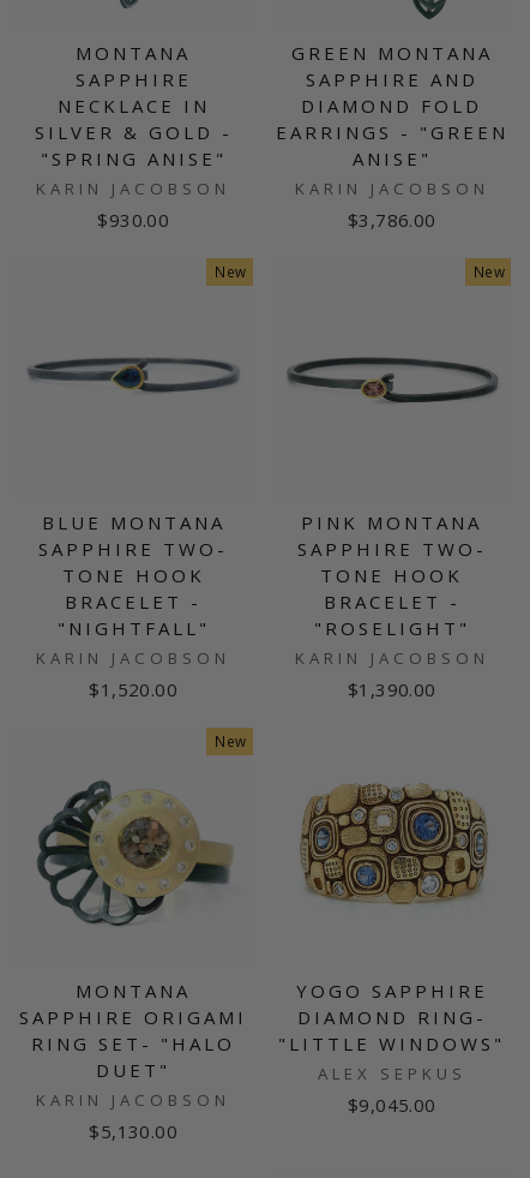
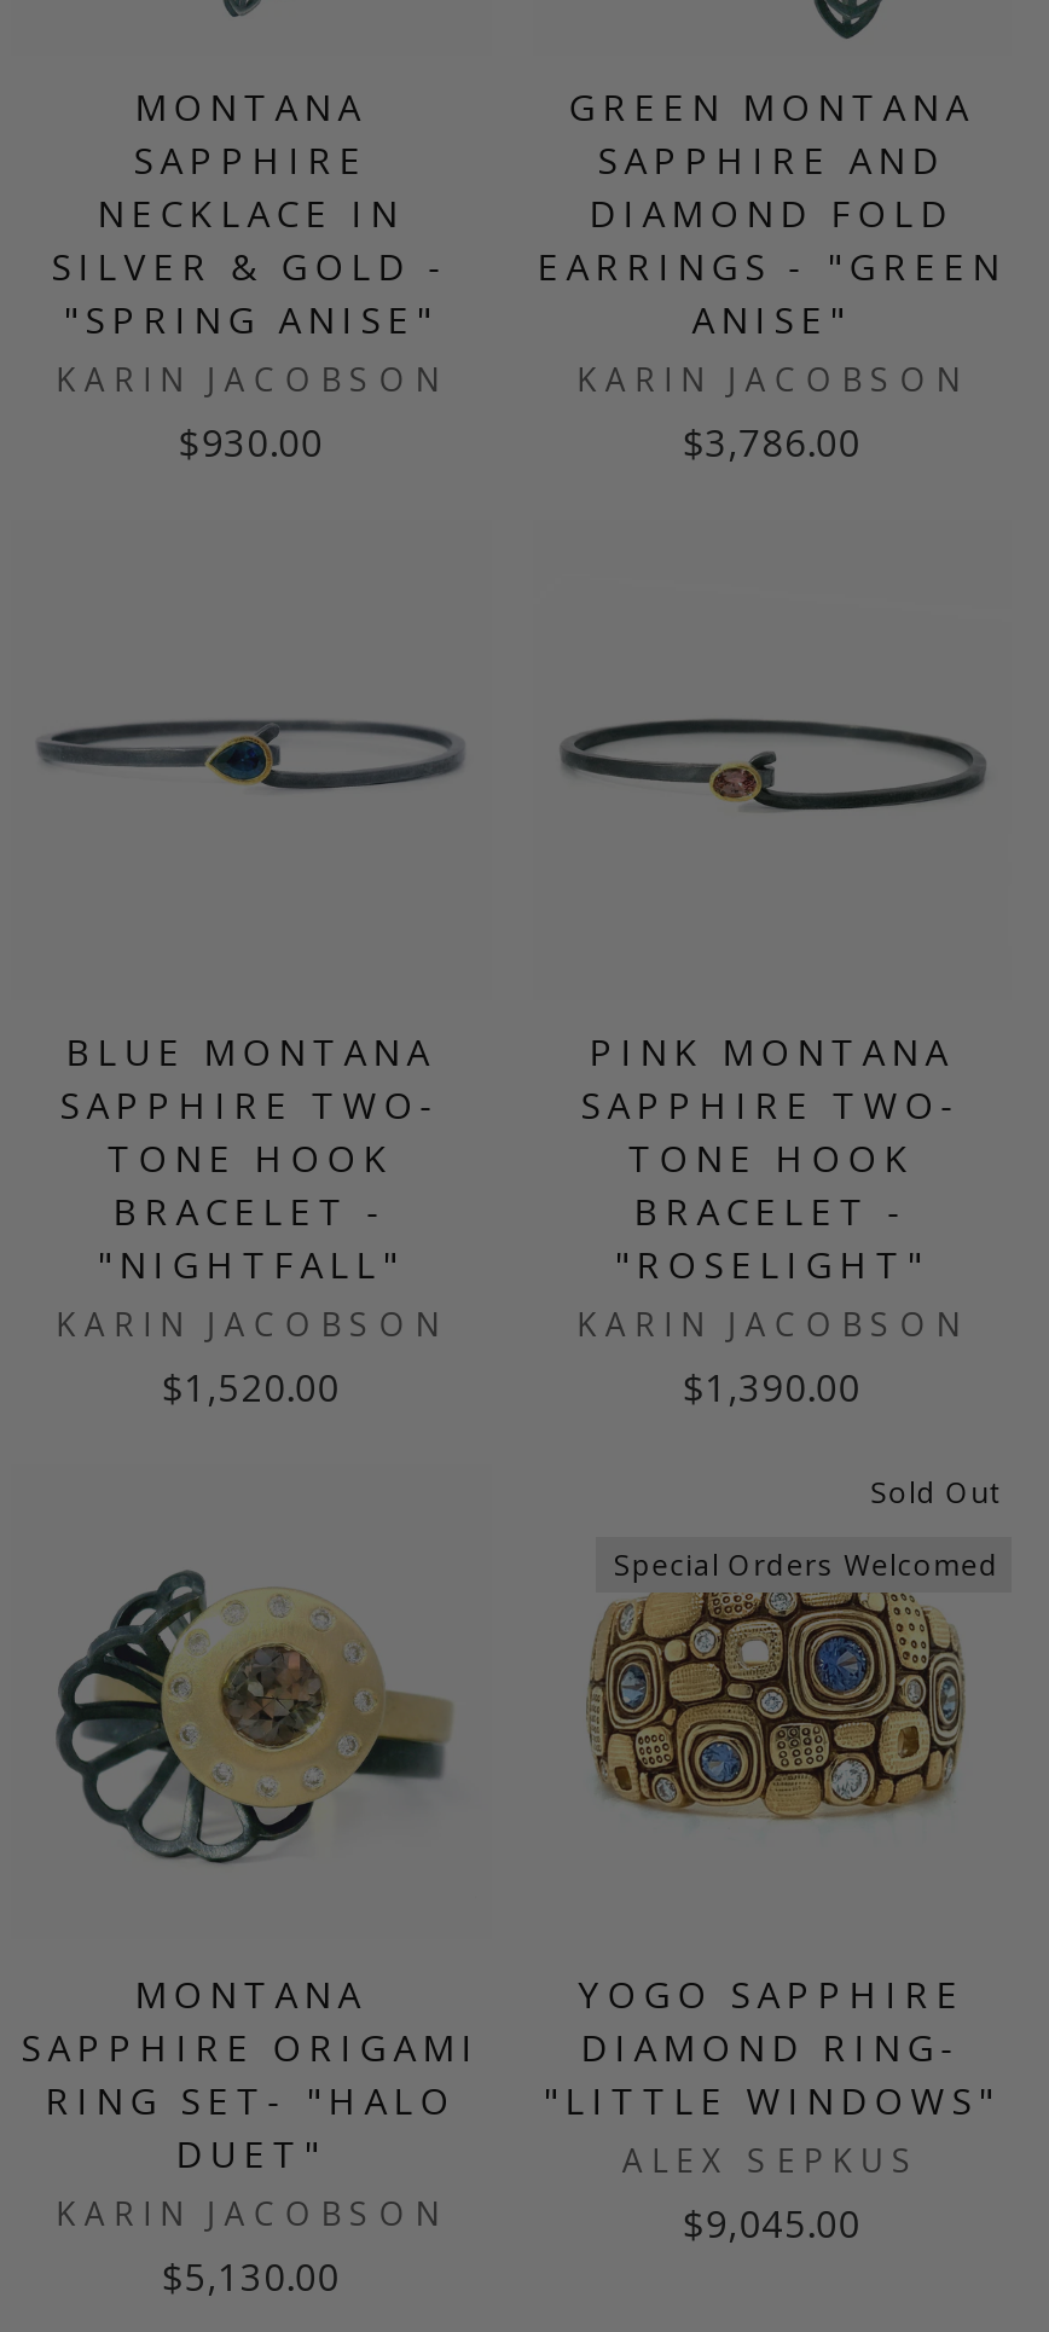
- New

- New

+ Sold Out
+ Special Orders Welcomed

- New
